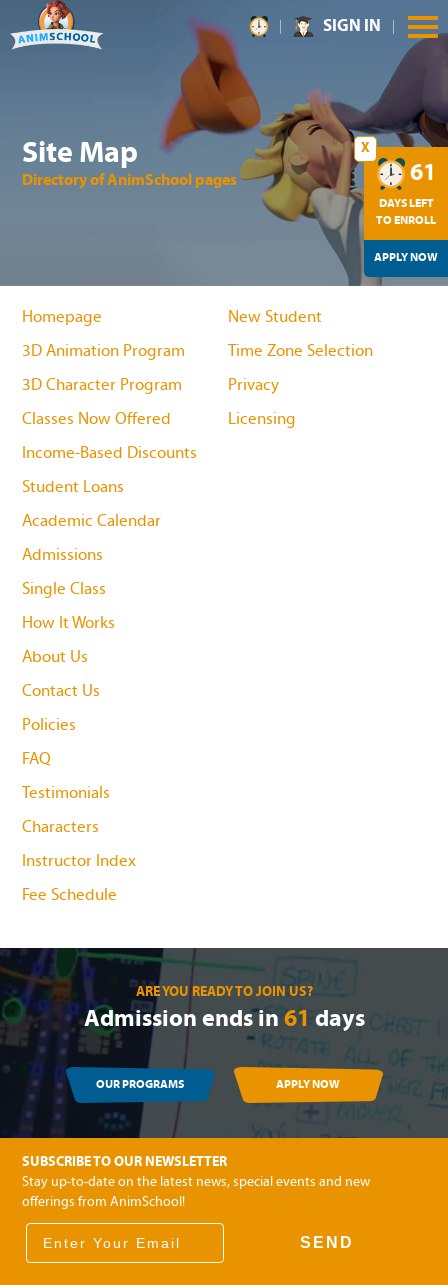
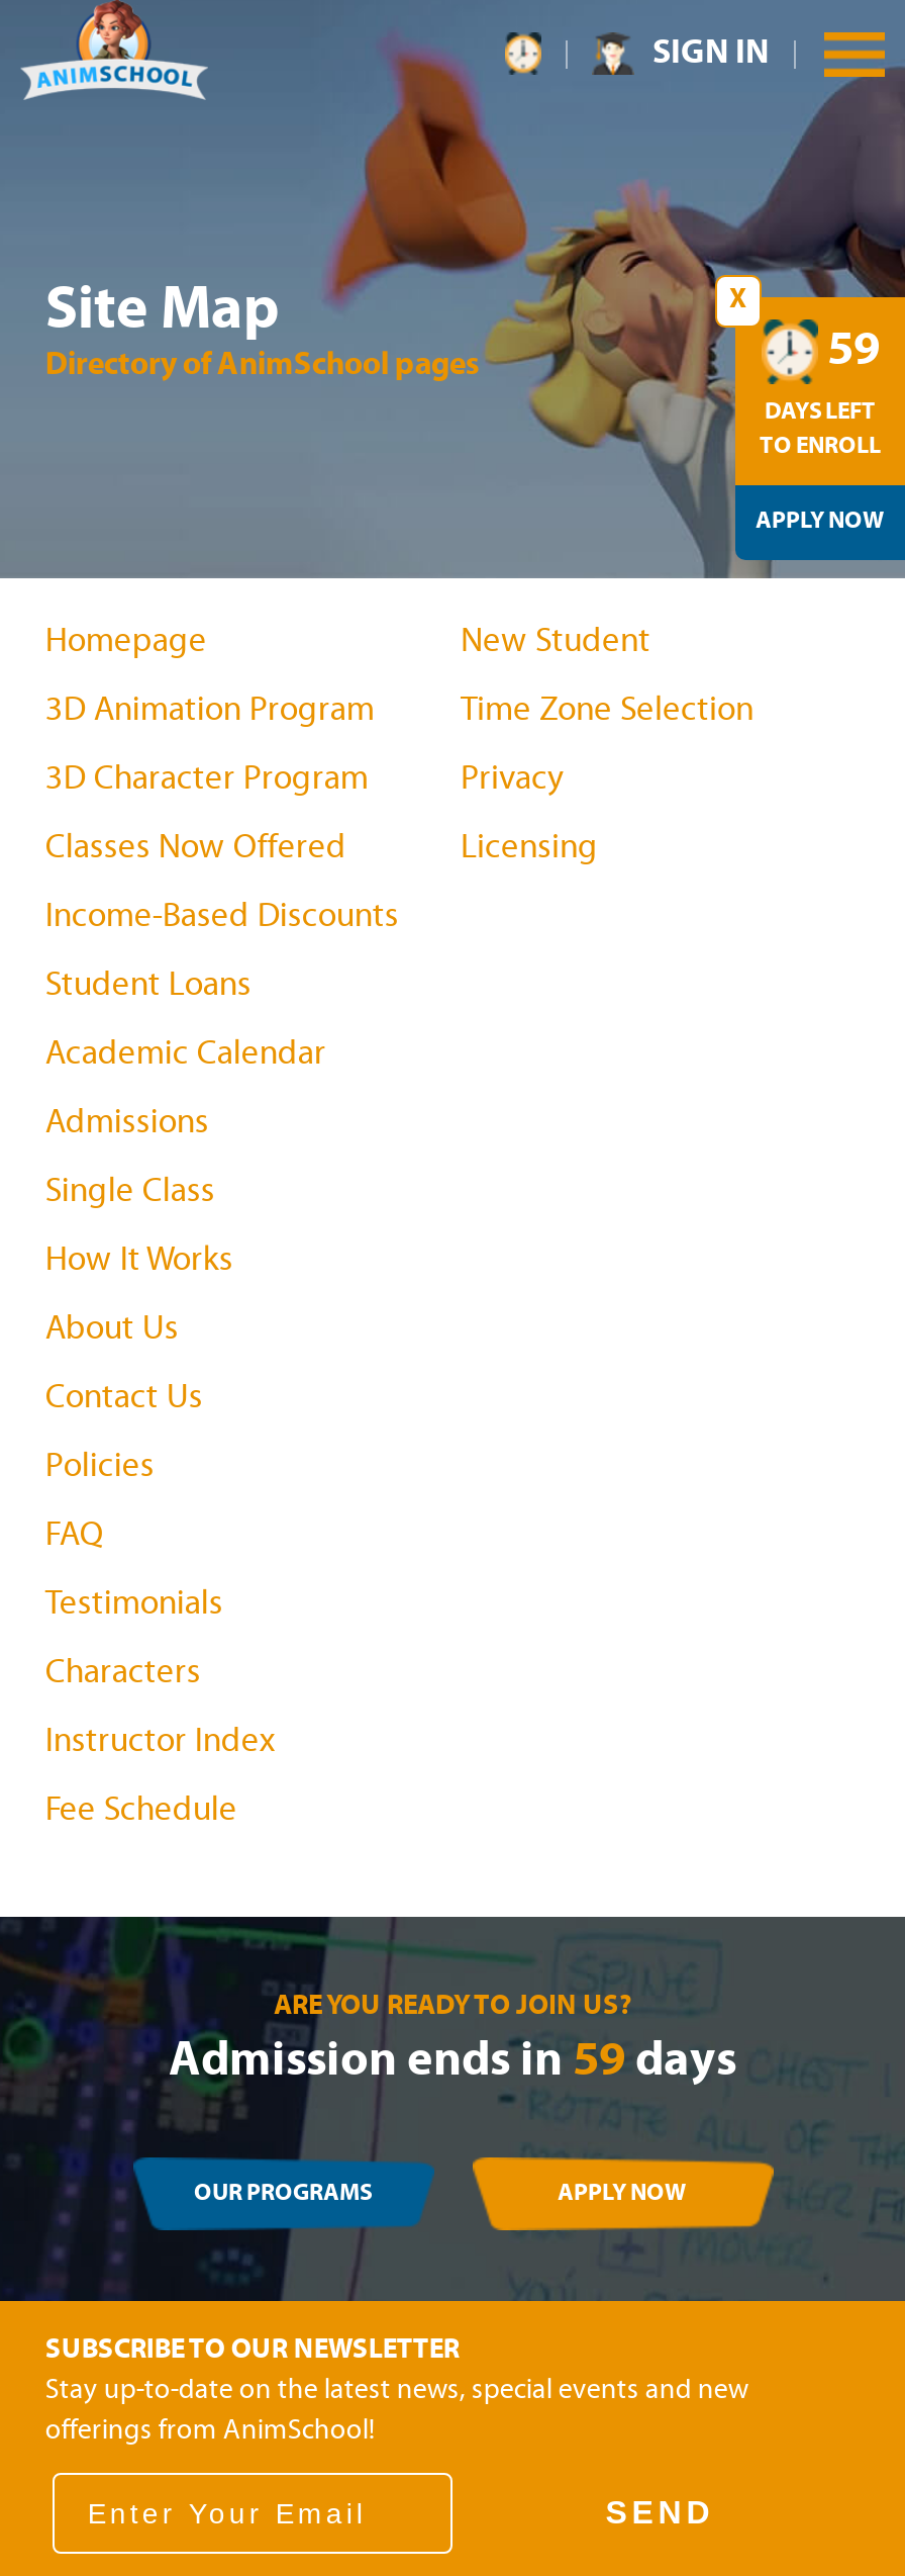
- 61
+ 59

- Admission ends in 61 days
+ Admission ends in 59 days
